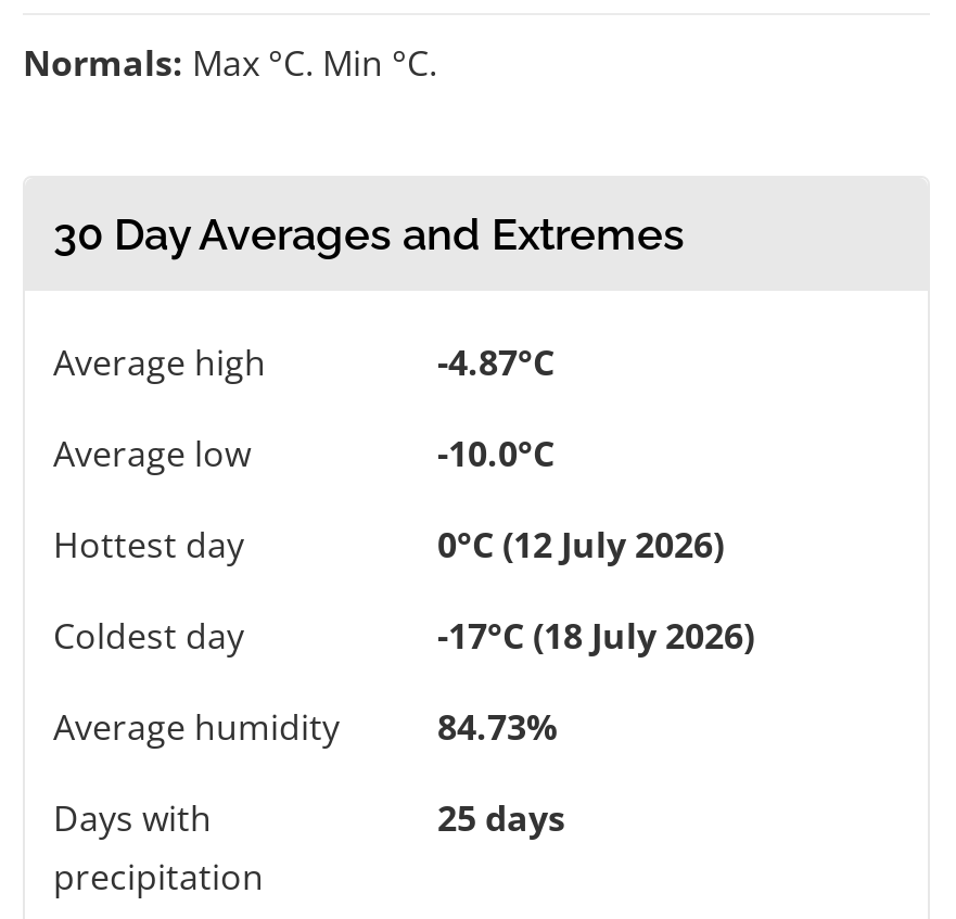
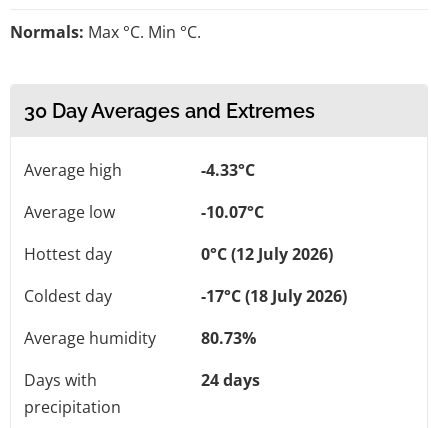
- -4.87°C
+ -4.33°C

- -10.0°C
+ -10.07°C

- 84.73%
+ 80.73%

- 25 days
+ 24 days
